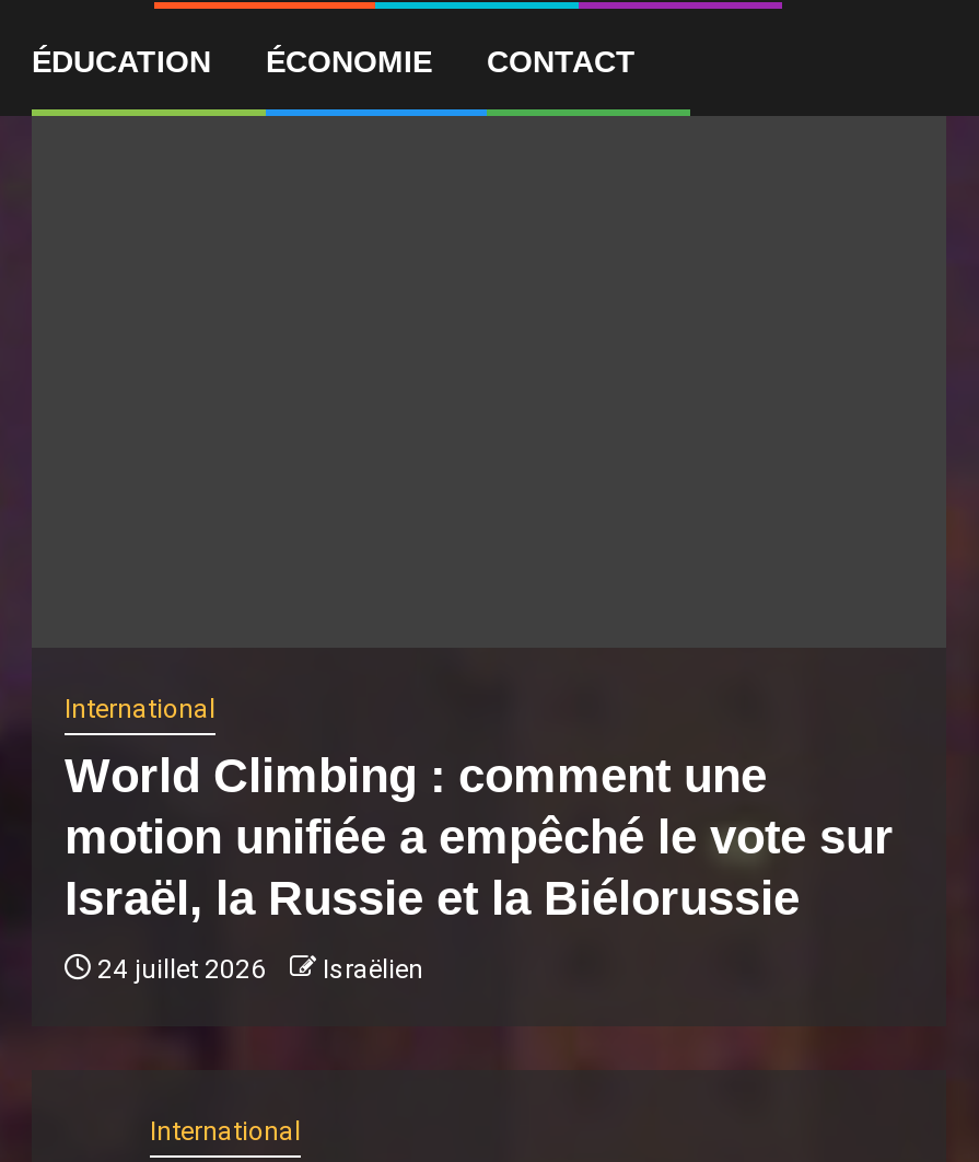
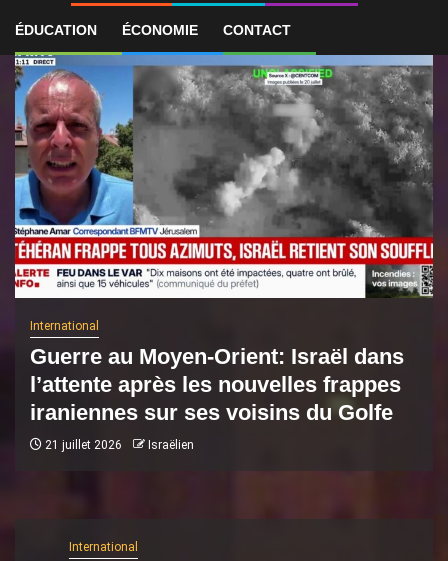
+ [image]

- World Climbing : comment une
- motion unifiée a empêché le vote sur
- Israël, la Russie et la Biélorussie
+ Guerre au Moyen-Orient: Israël dans
+ l’attente après les nouvelles frappes
+ iraniennes sur ses voisins du Golfe

- 24 juillet 2026 Israëlien
+ 21 juillet 2026 Israëlien
